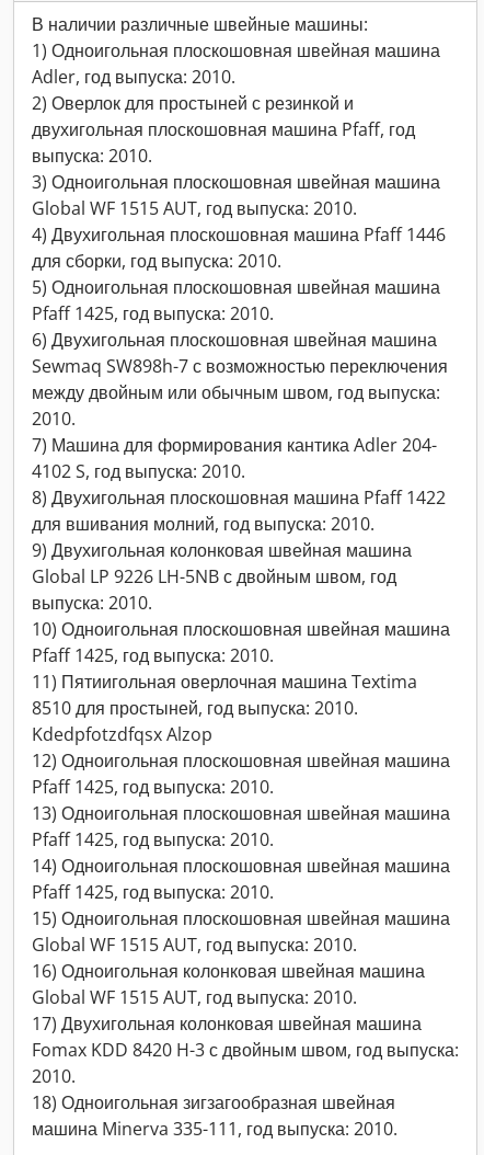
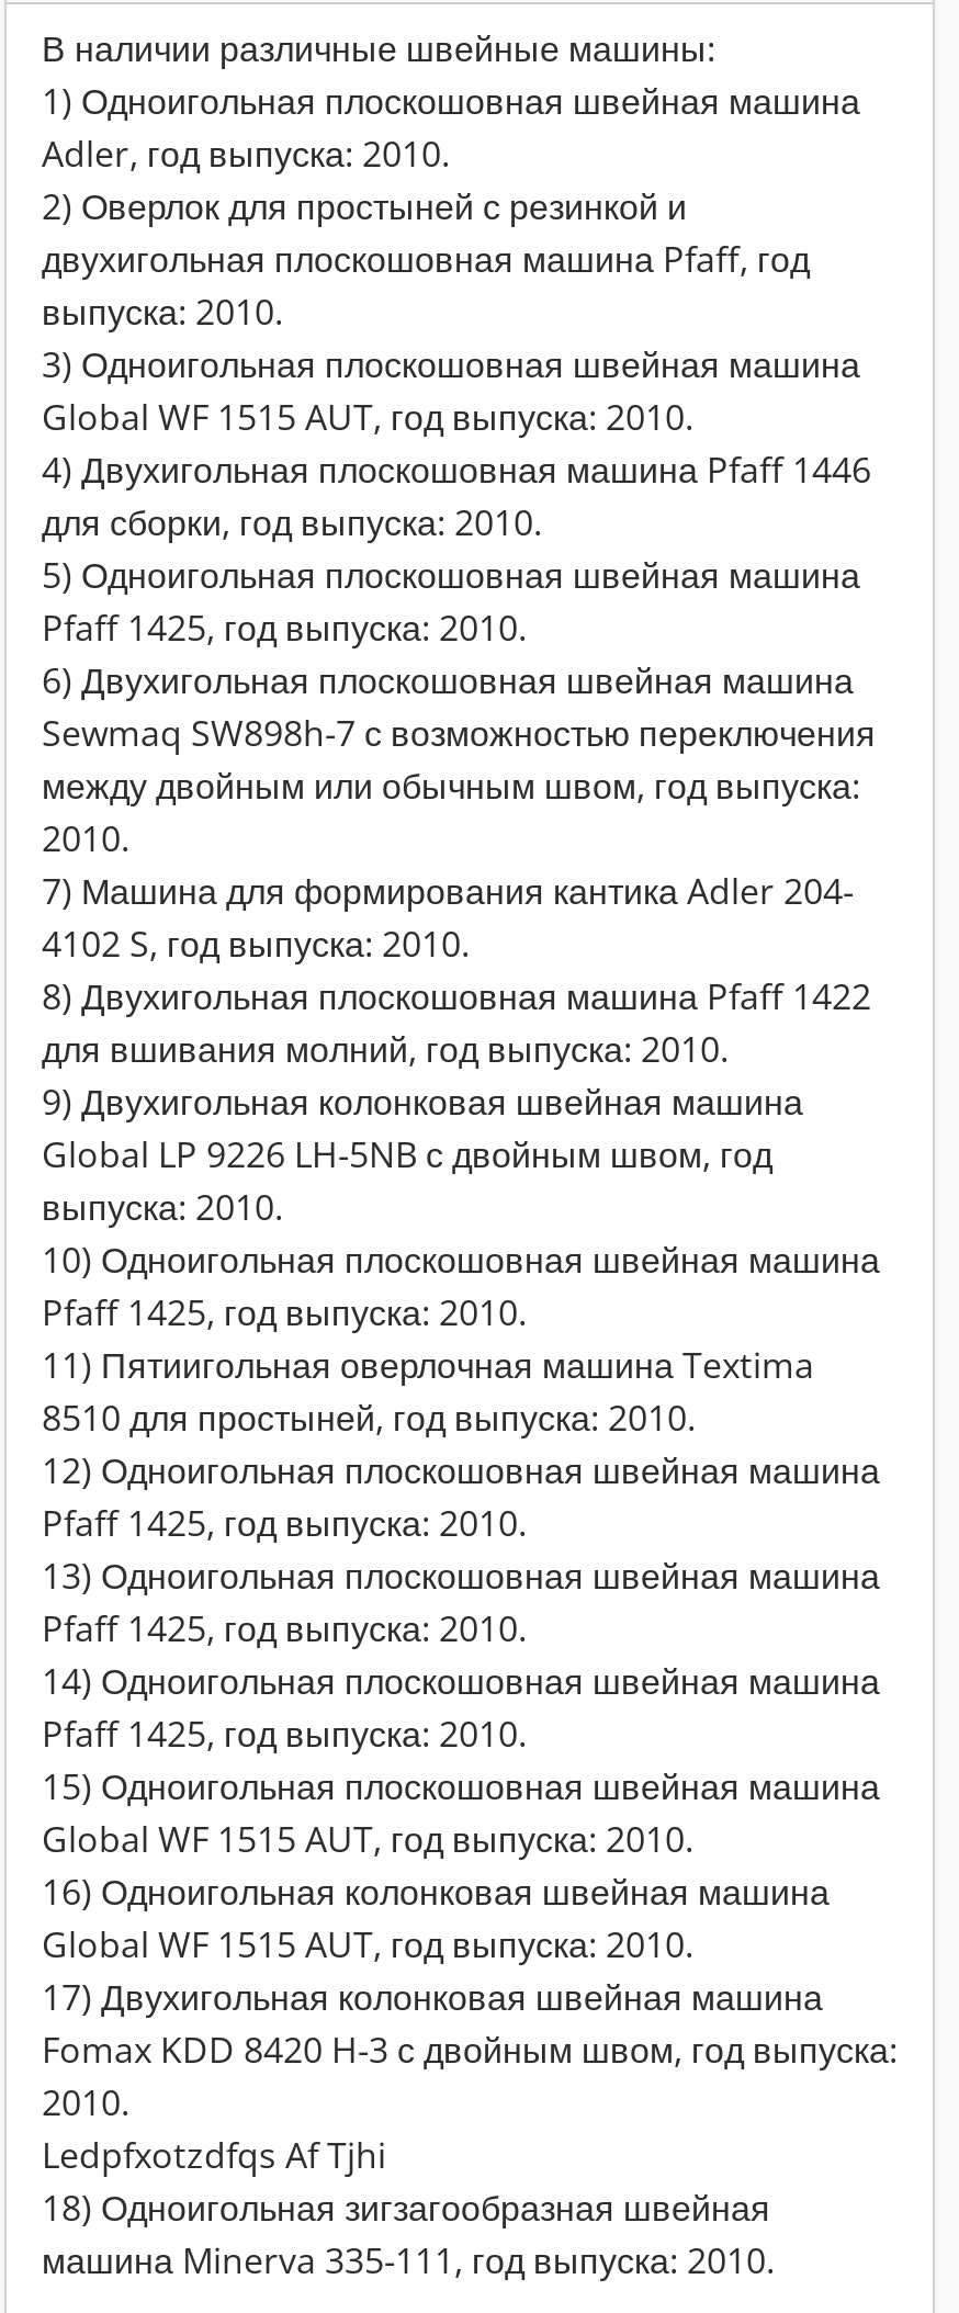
- Kdedpfotzdfqsx Alzop

moved up: 12) Одноигольная плоскошовная швейная машина | Pfaff 1425, год выпуска: 2010. | 13) Одноигольная плоскошовная швейная машина | ... | Fomax KDD 8420 H-3 с двойным швом, год выпуска: | 2010.

+ Ledpfxotzdfqs Af Tjhi
